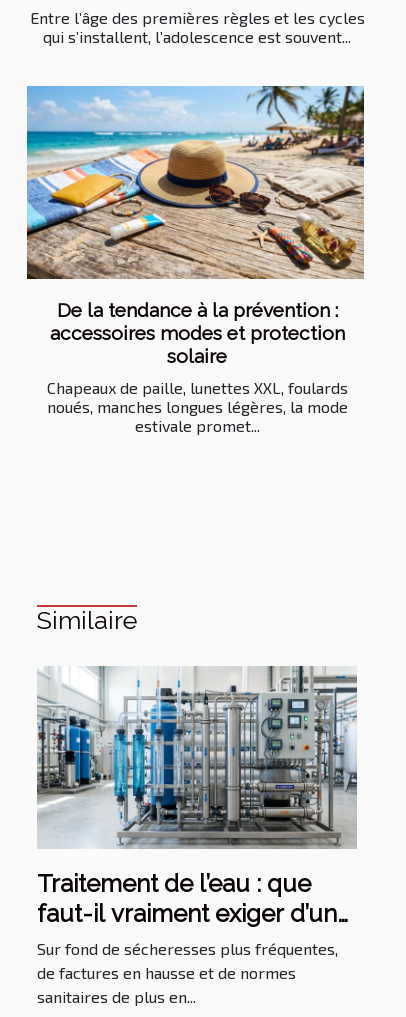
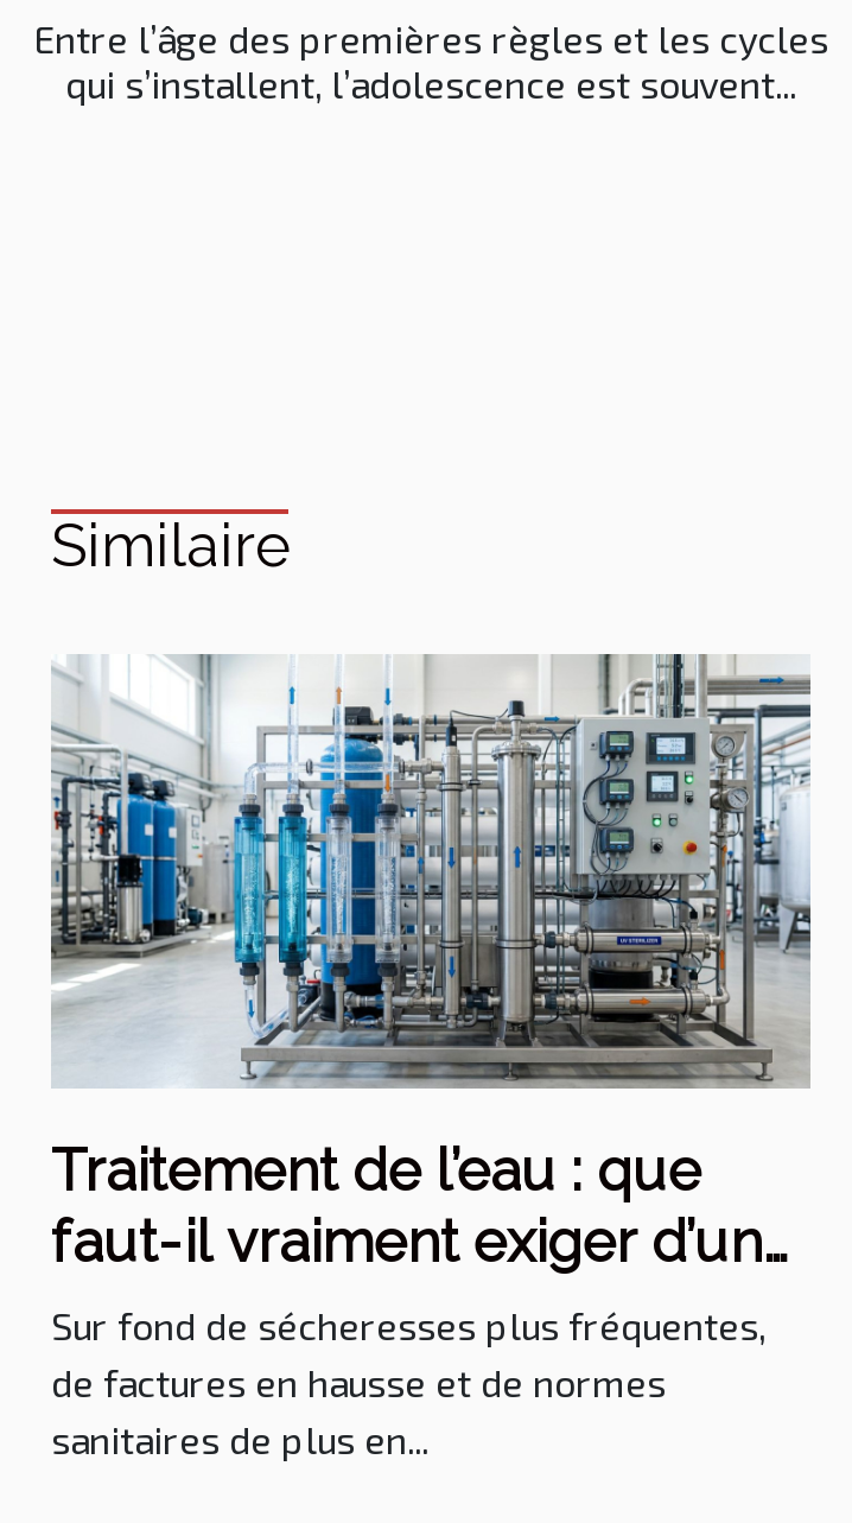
- [image]
- De la tendance à la prévention :
- accessoires modes et protection
- solaire
- Chapeaux de paille, lunettes XXL, foulards
- noués, manches longues légères, la mode
- estivale promet...
